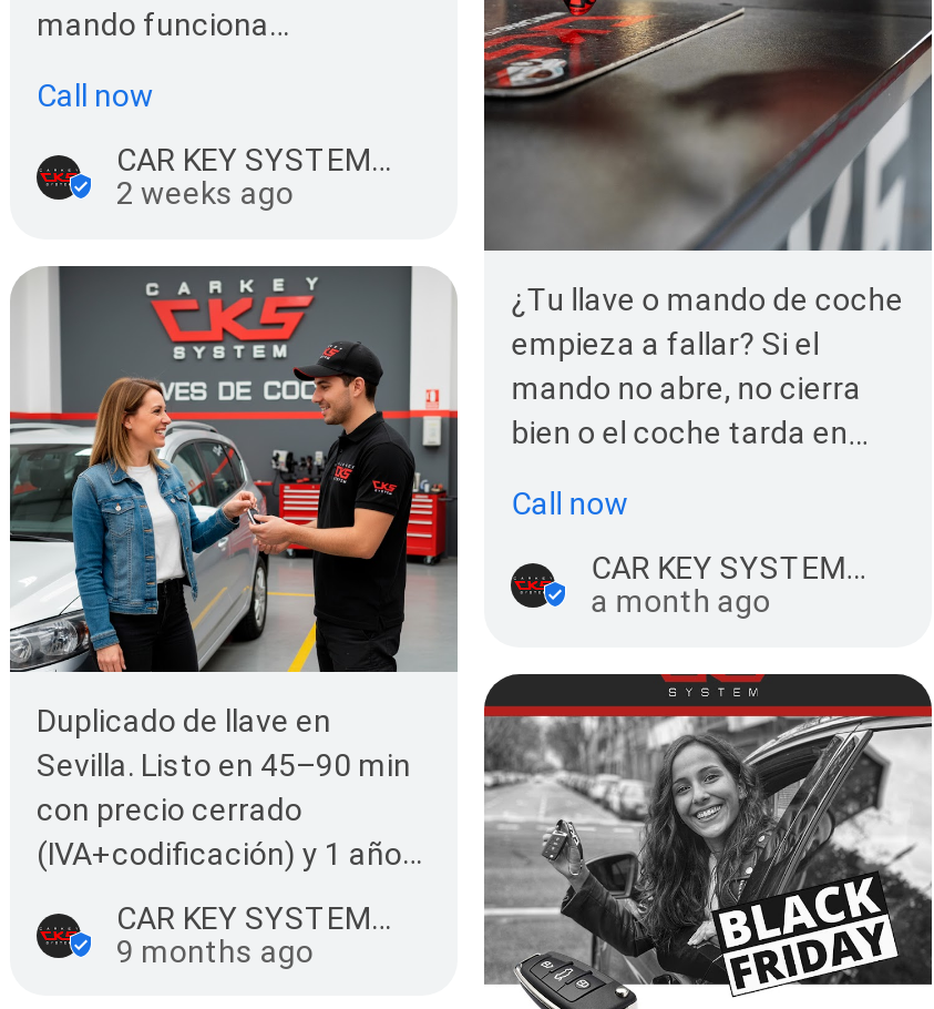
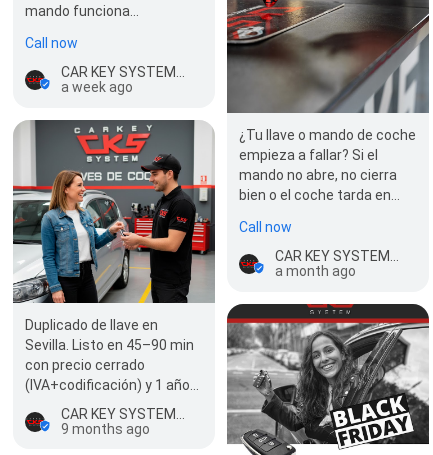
- 2 weeks ago
+ a week ago
